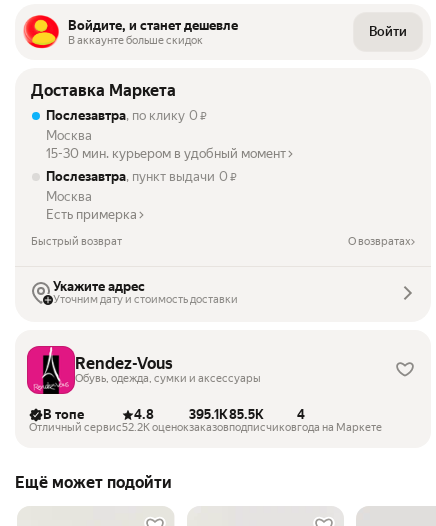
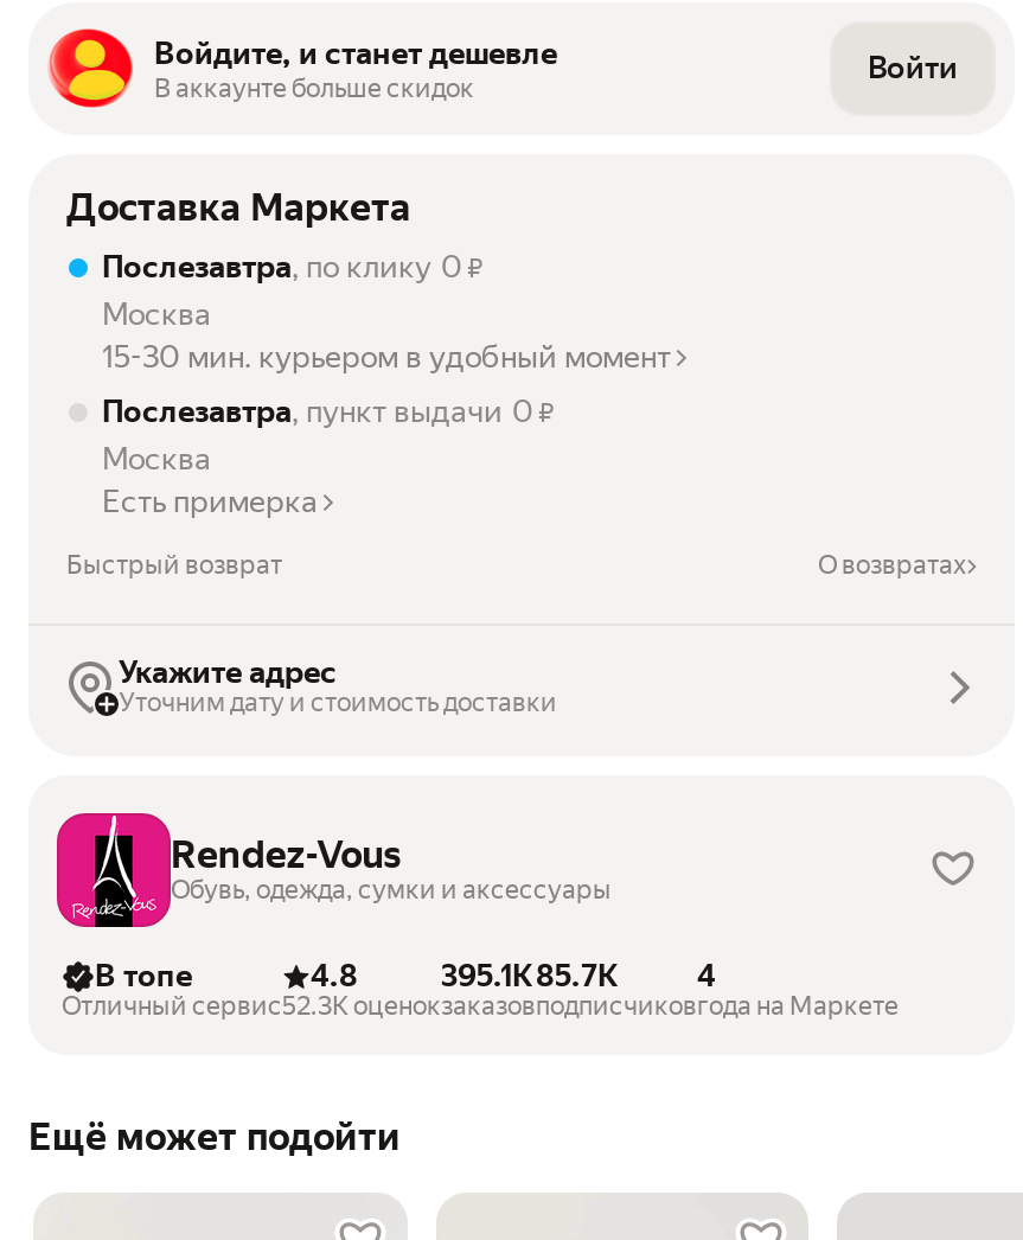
- 395.1K 85.5K
+ 395.1K 85.7K

- 52.2K оценок
+ 52.3K оценок
